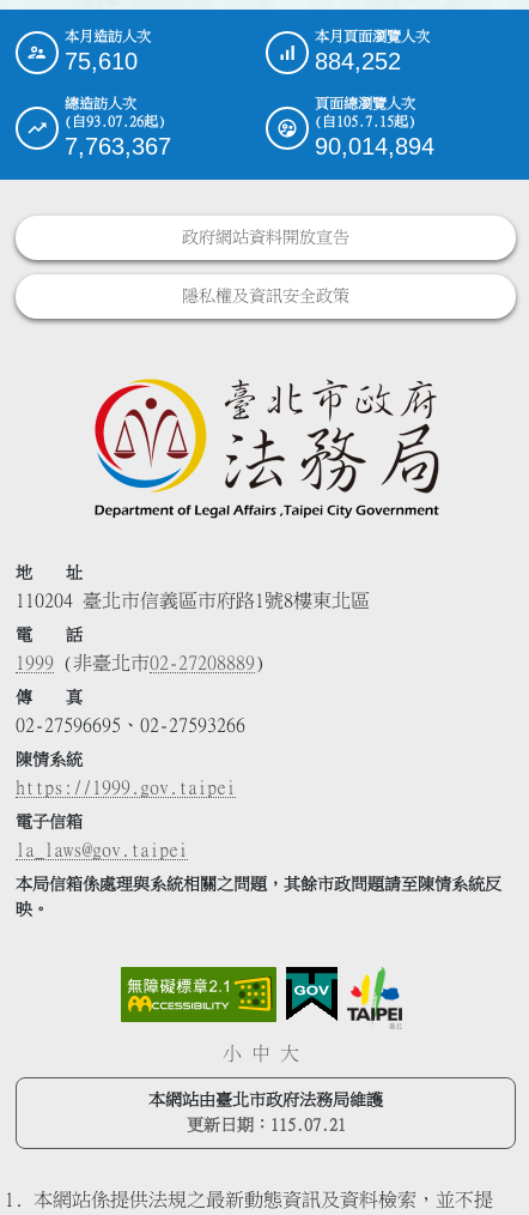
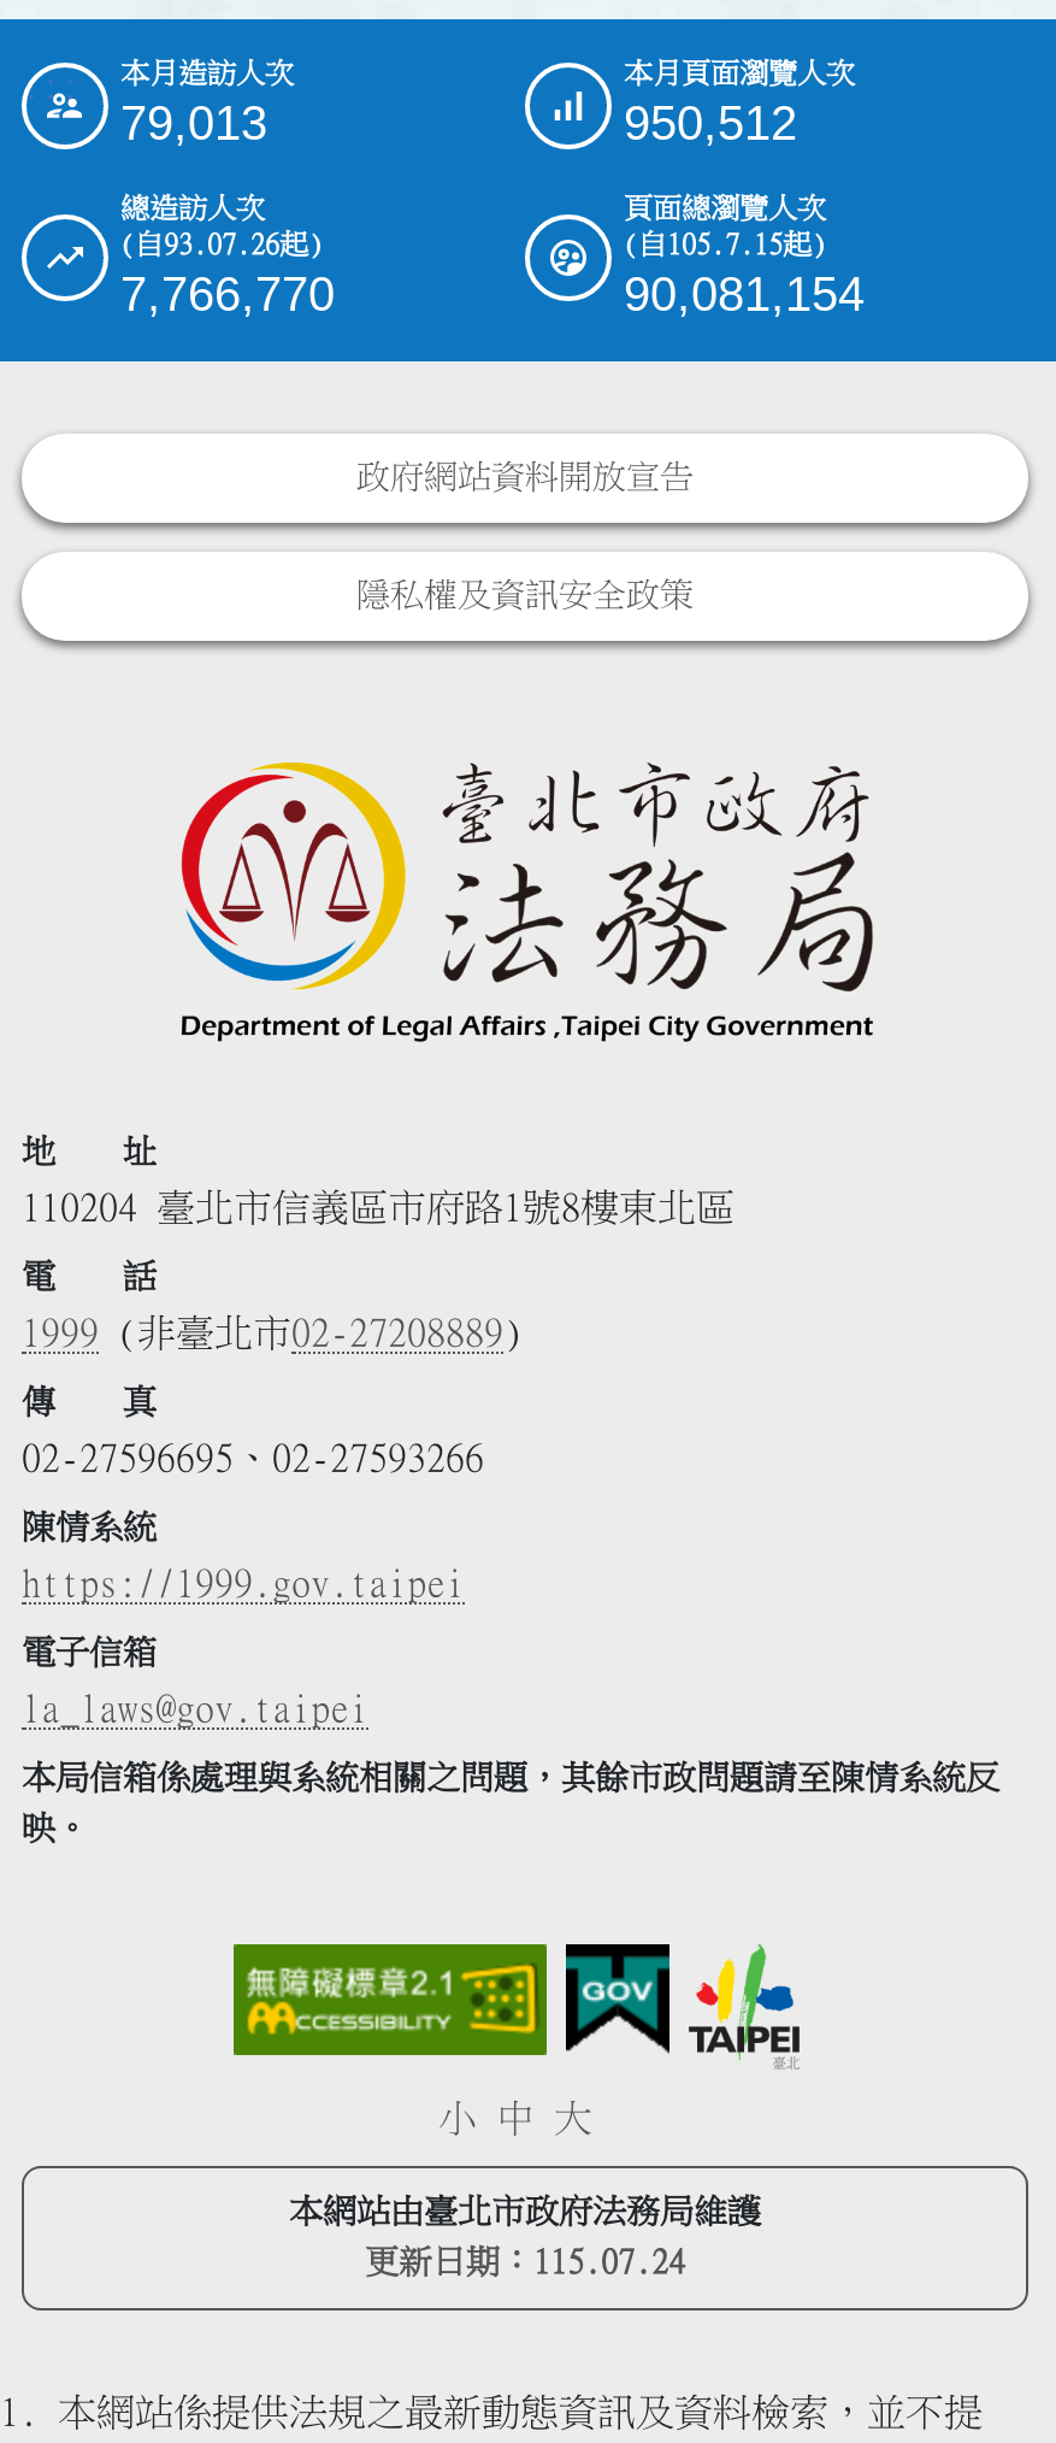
- 75,610
+ 79,013

- 884,252
+ 950,512

- 7,763,367
+ 7,766,770

- 90,014,894
+ 90,081,154

- 更新日期：115.07.21
+ 更新日期：115.07.24
